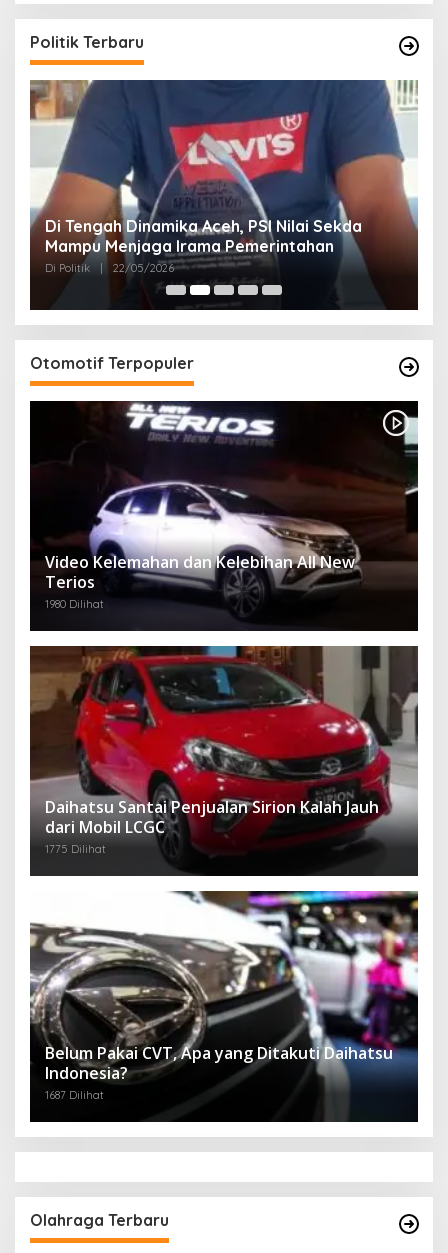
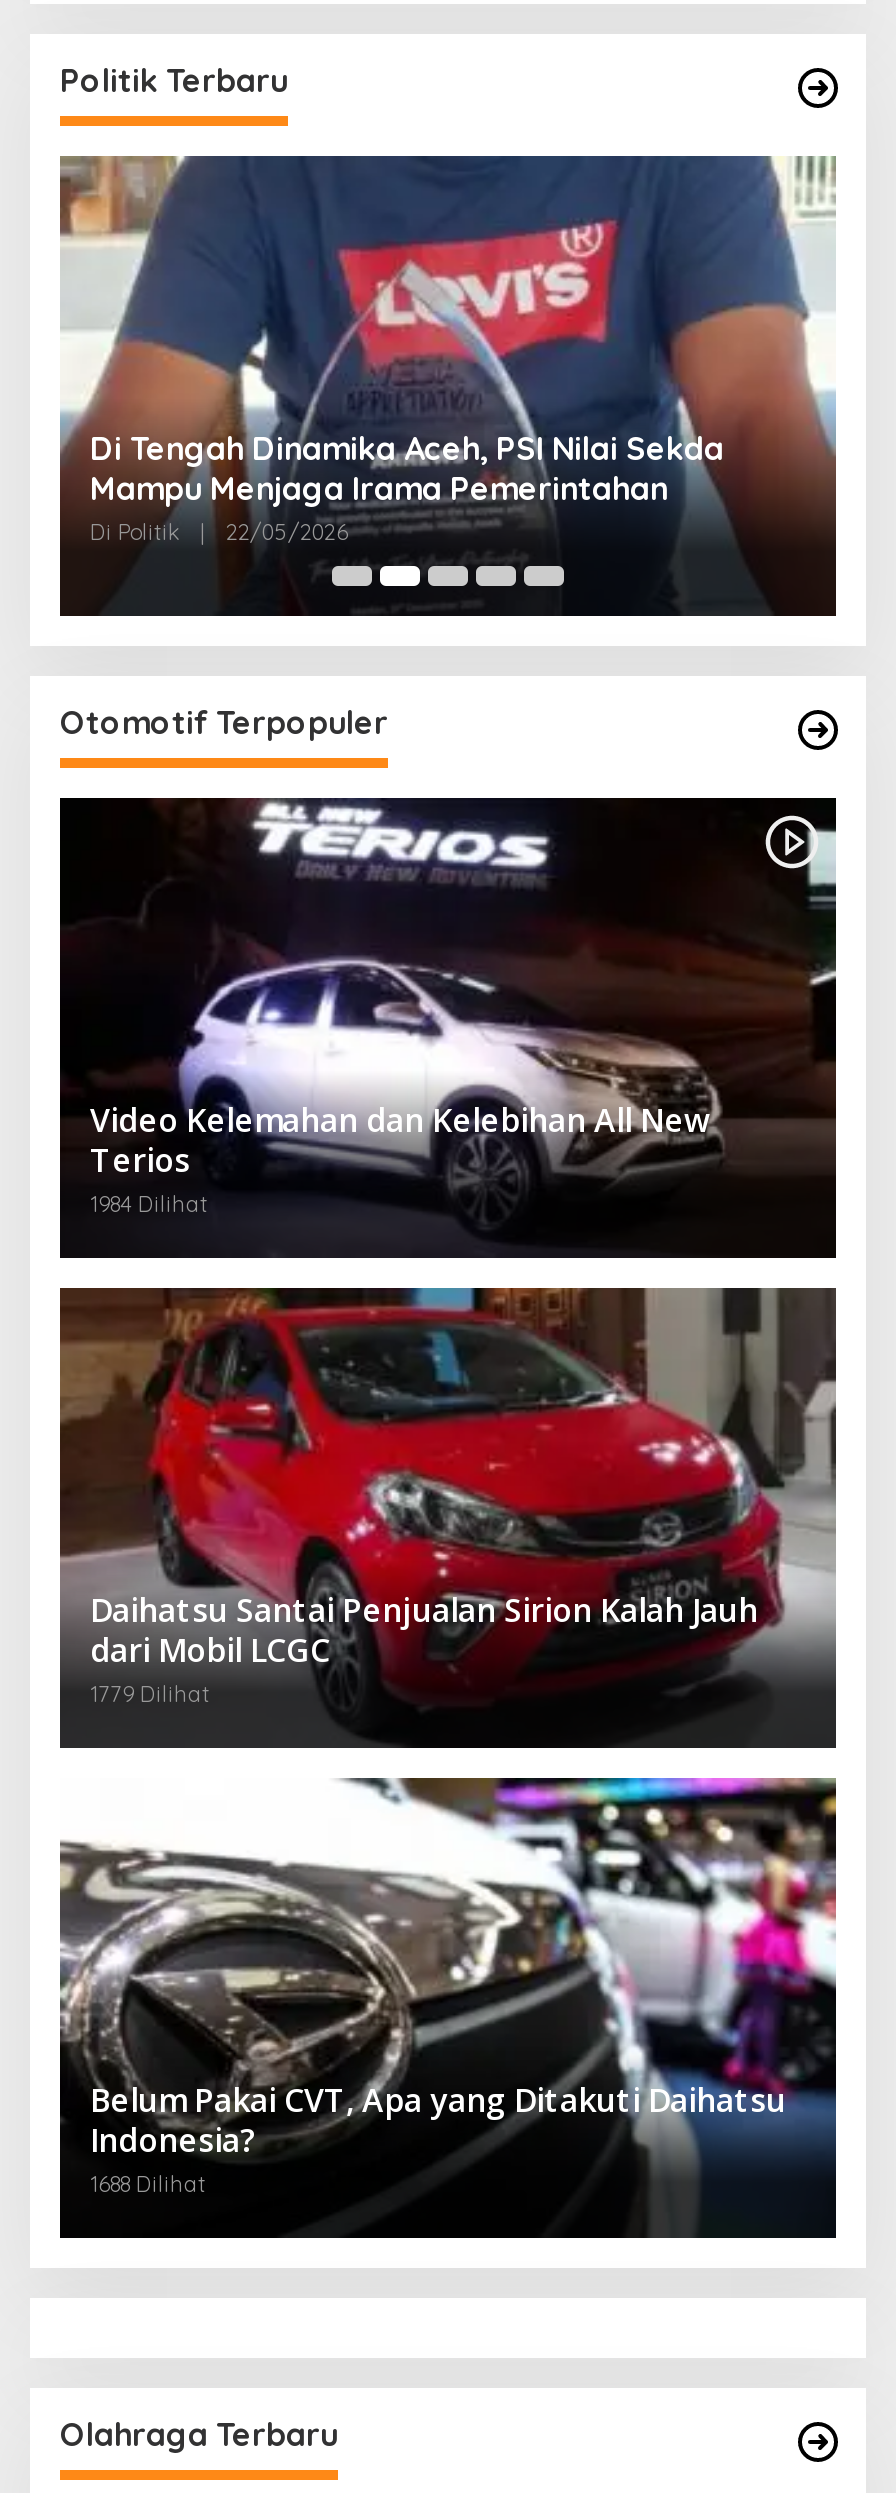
- 1980 Dilihat
+ 1984 Dilihat

- 1775 Dilihat
+ 1779 Dilihat

- 1687 Dilihat
+ 1688 Dilihat
